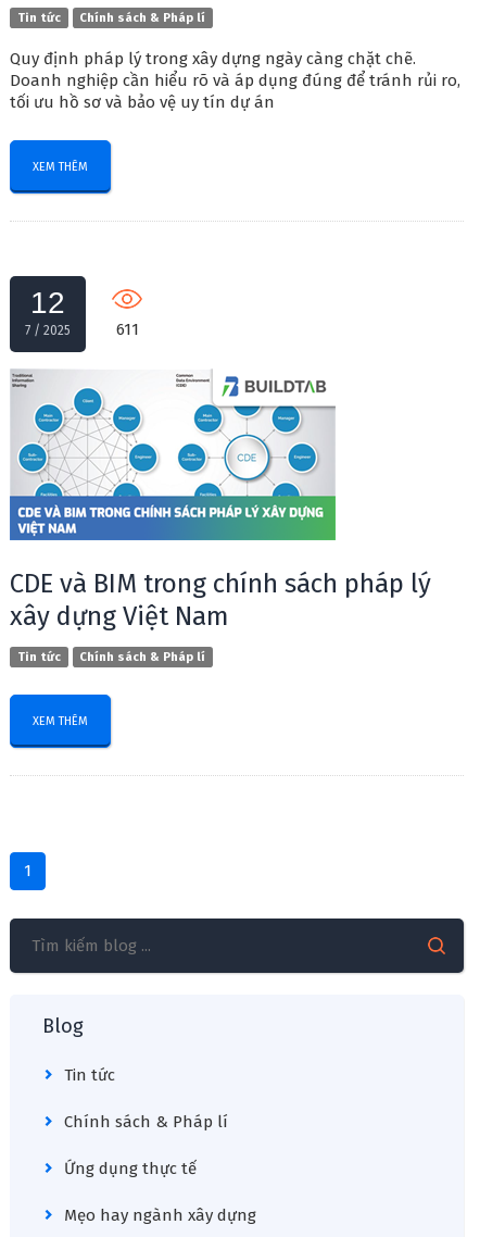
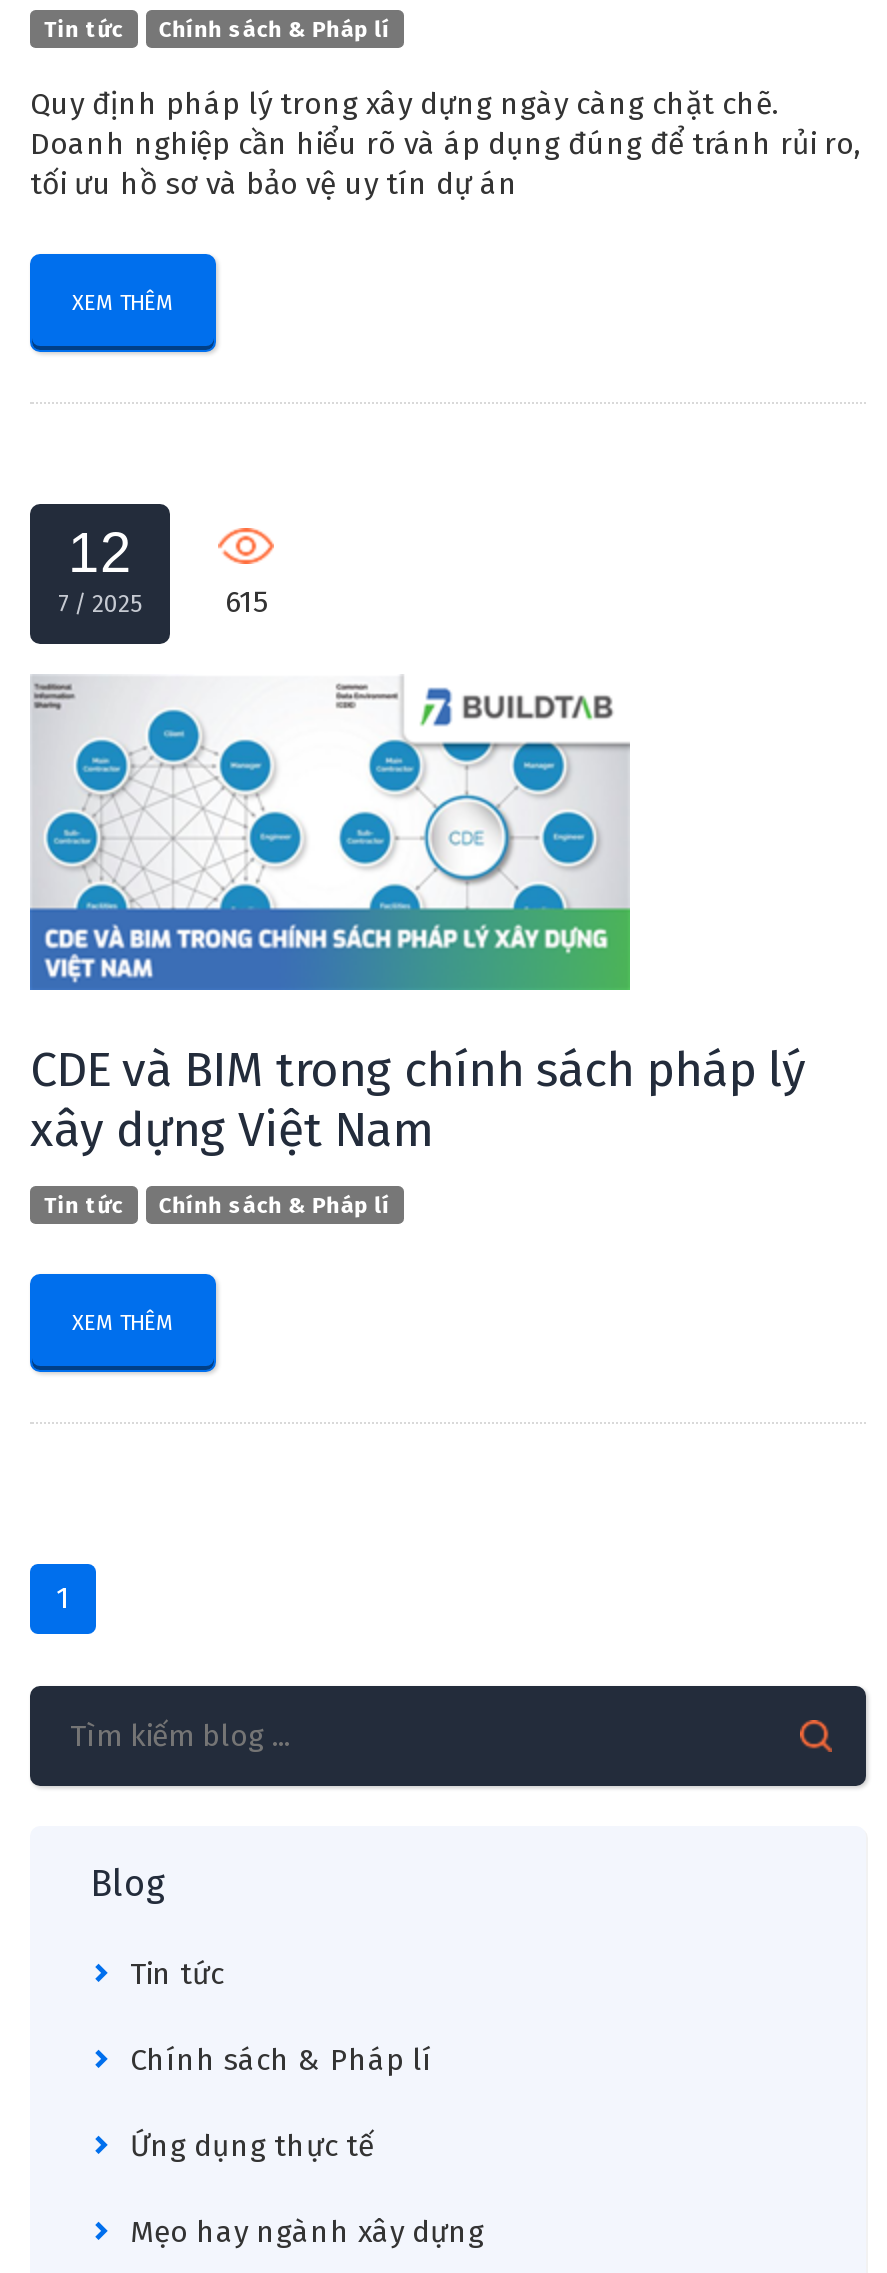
- 611
+ 615
